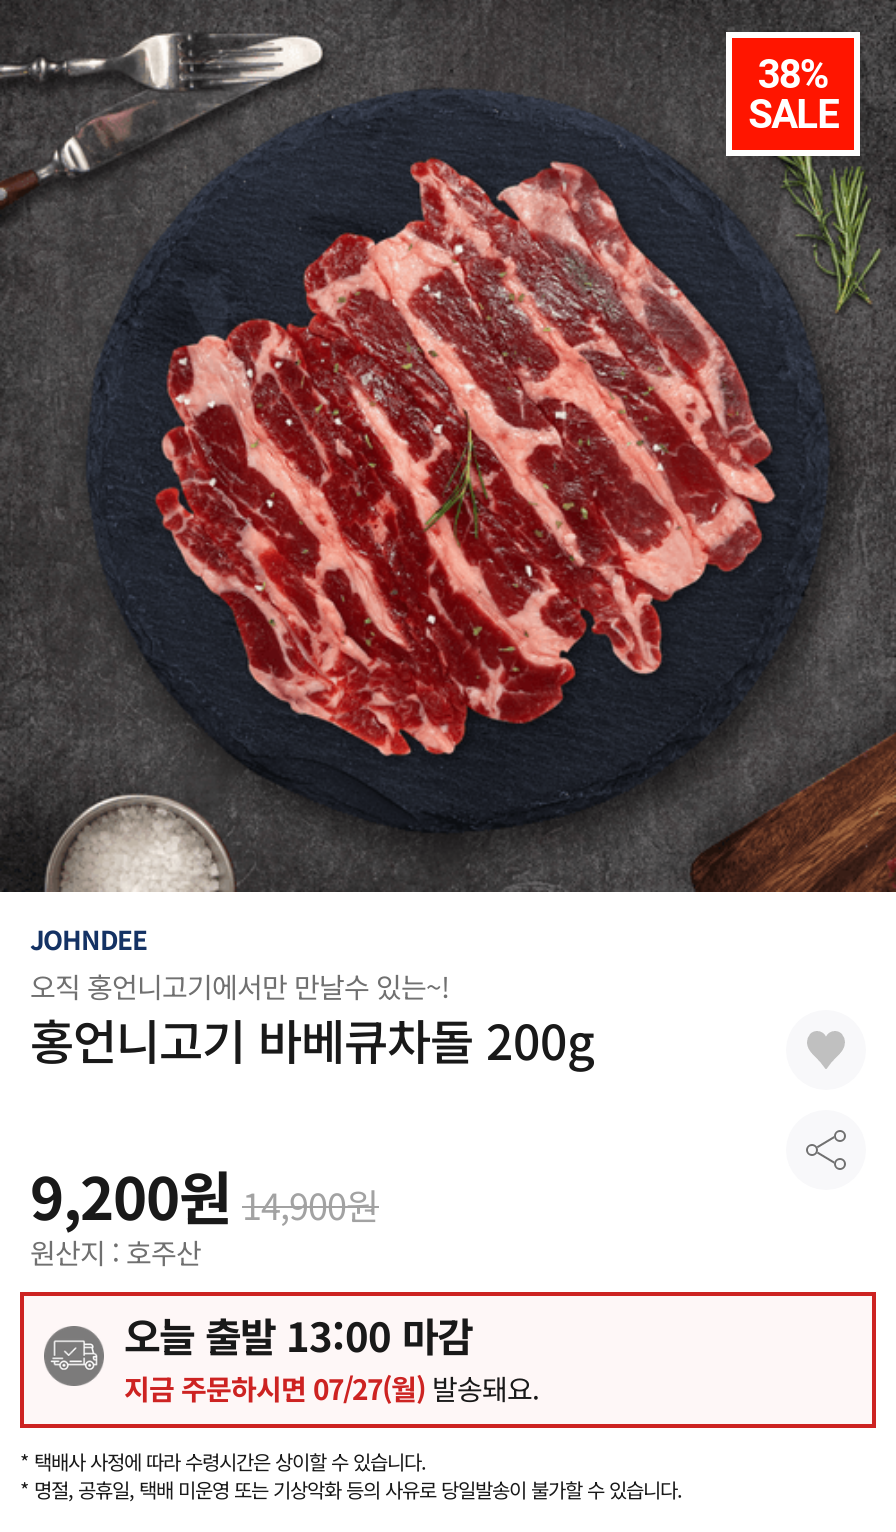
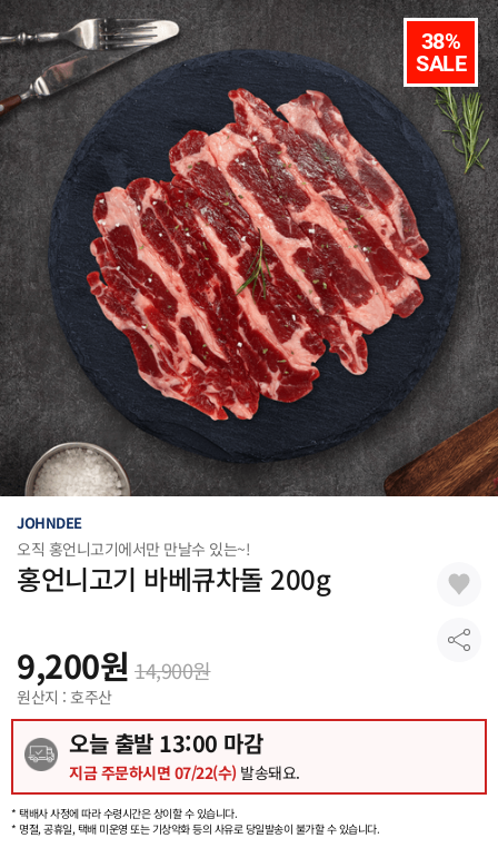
- 지금 주문하시면 07/27(월) 발송돼요.
+ 지금 주문하시면 07/22(수) 발송돼요.
